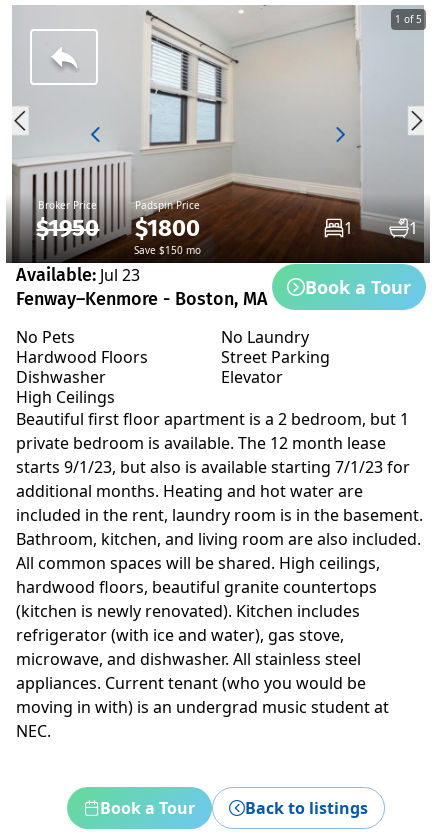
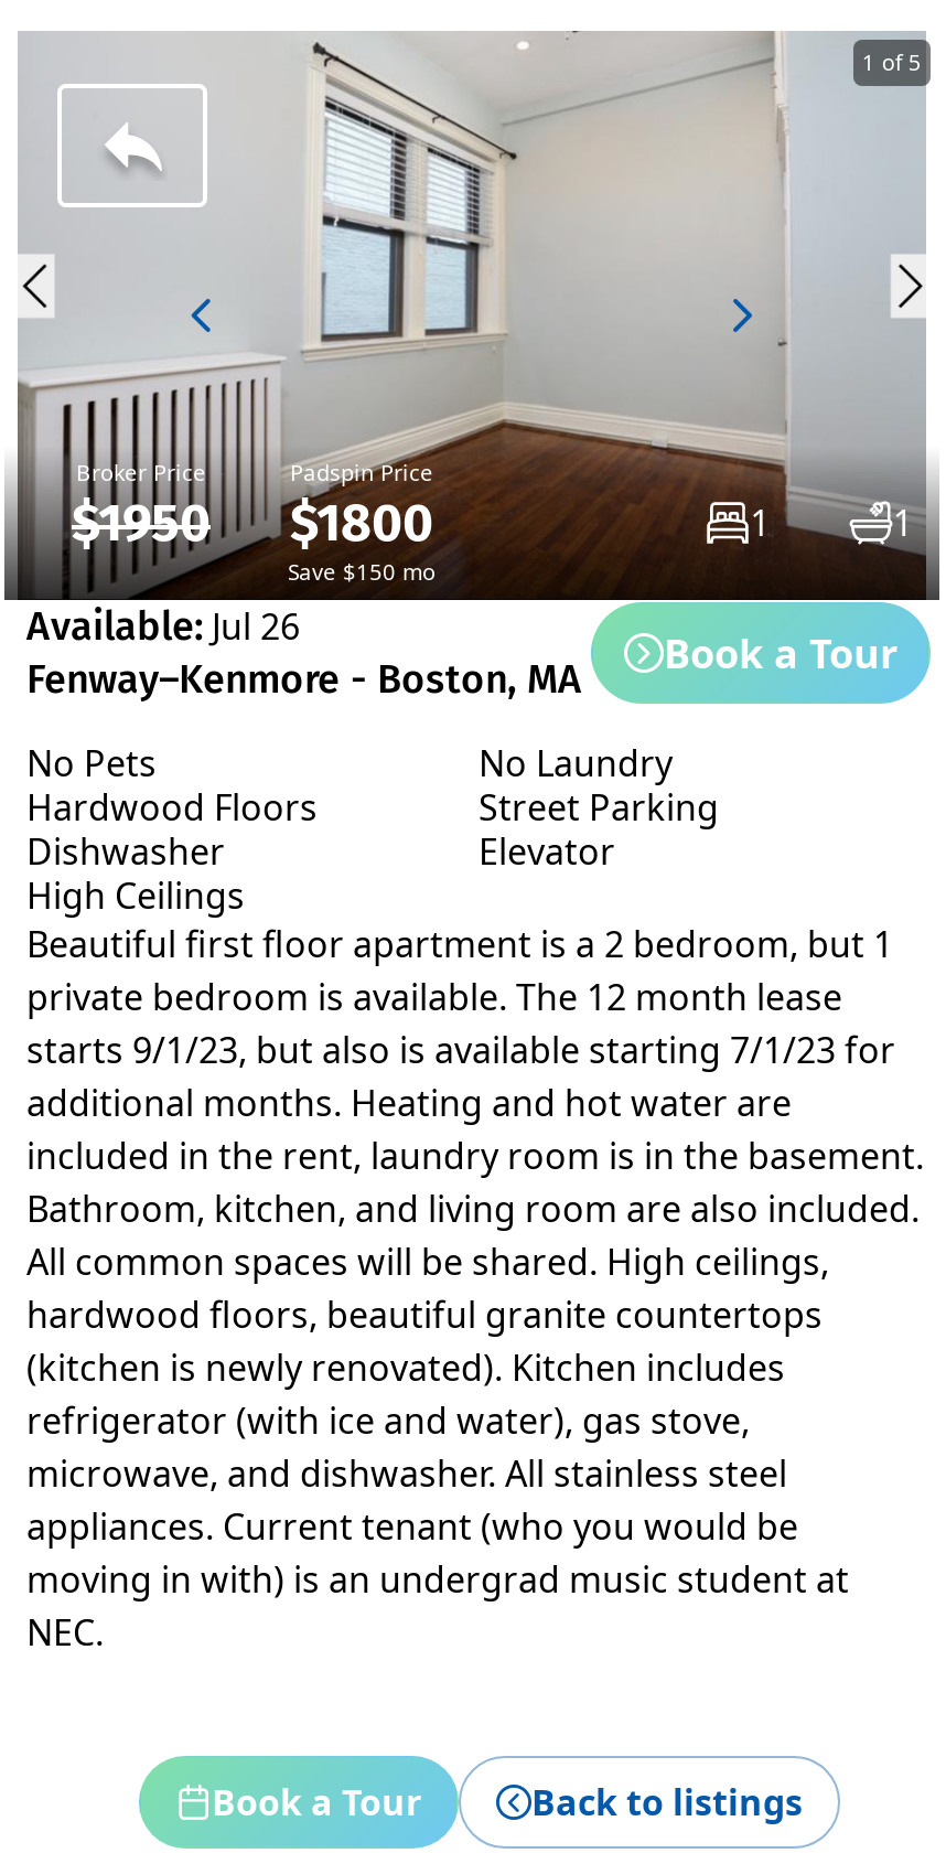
- Available: Jul 23
+ Available: Jul 26
